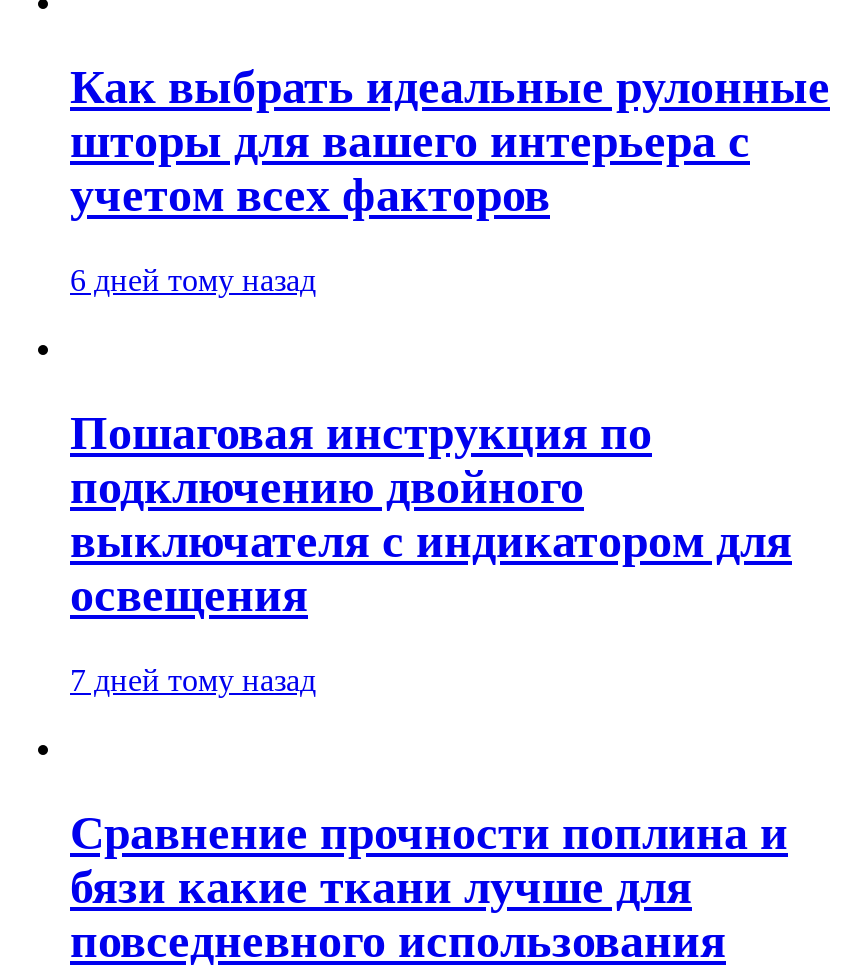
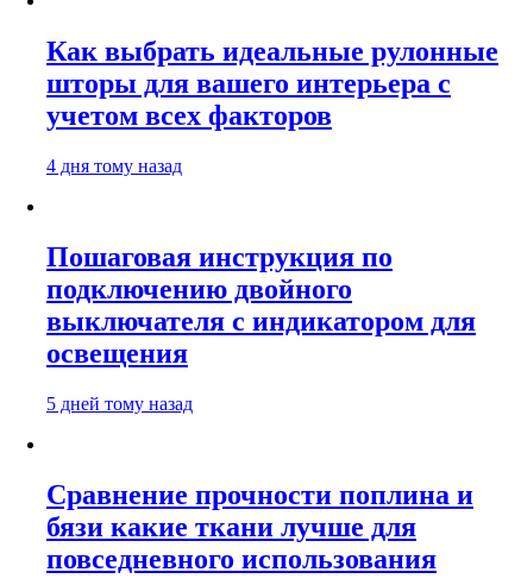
- 6 дней тому назад
+ 4 дня тому назад

- 7 дней тому назад
+ 5 дней тому назад
